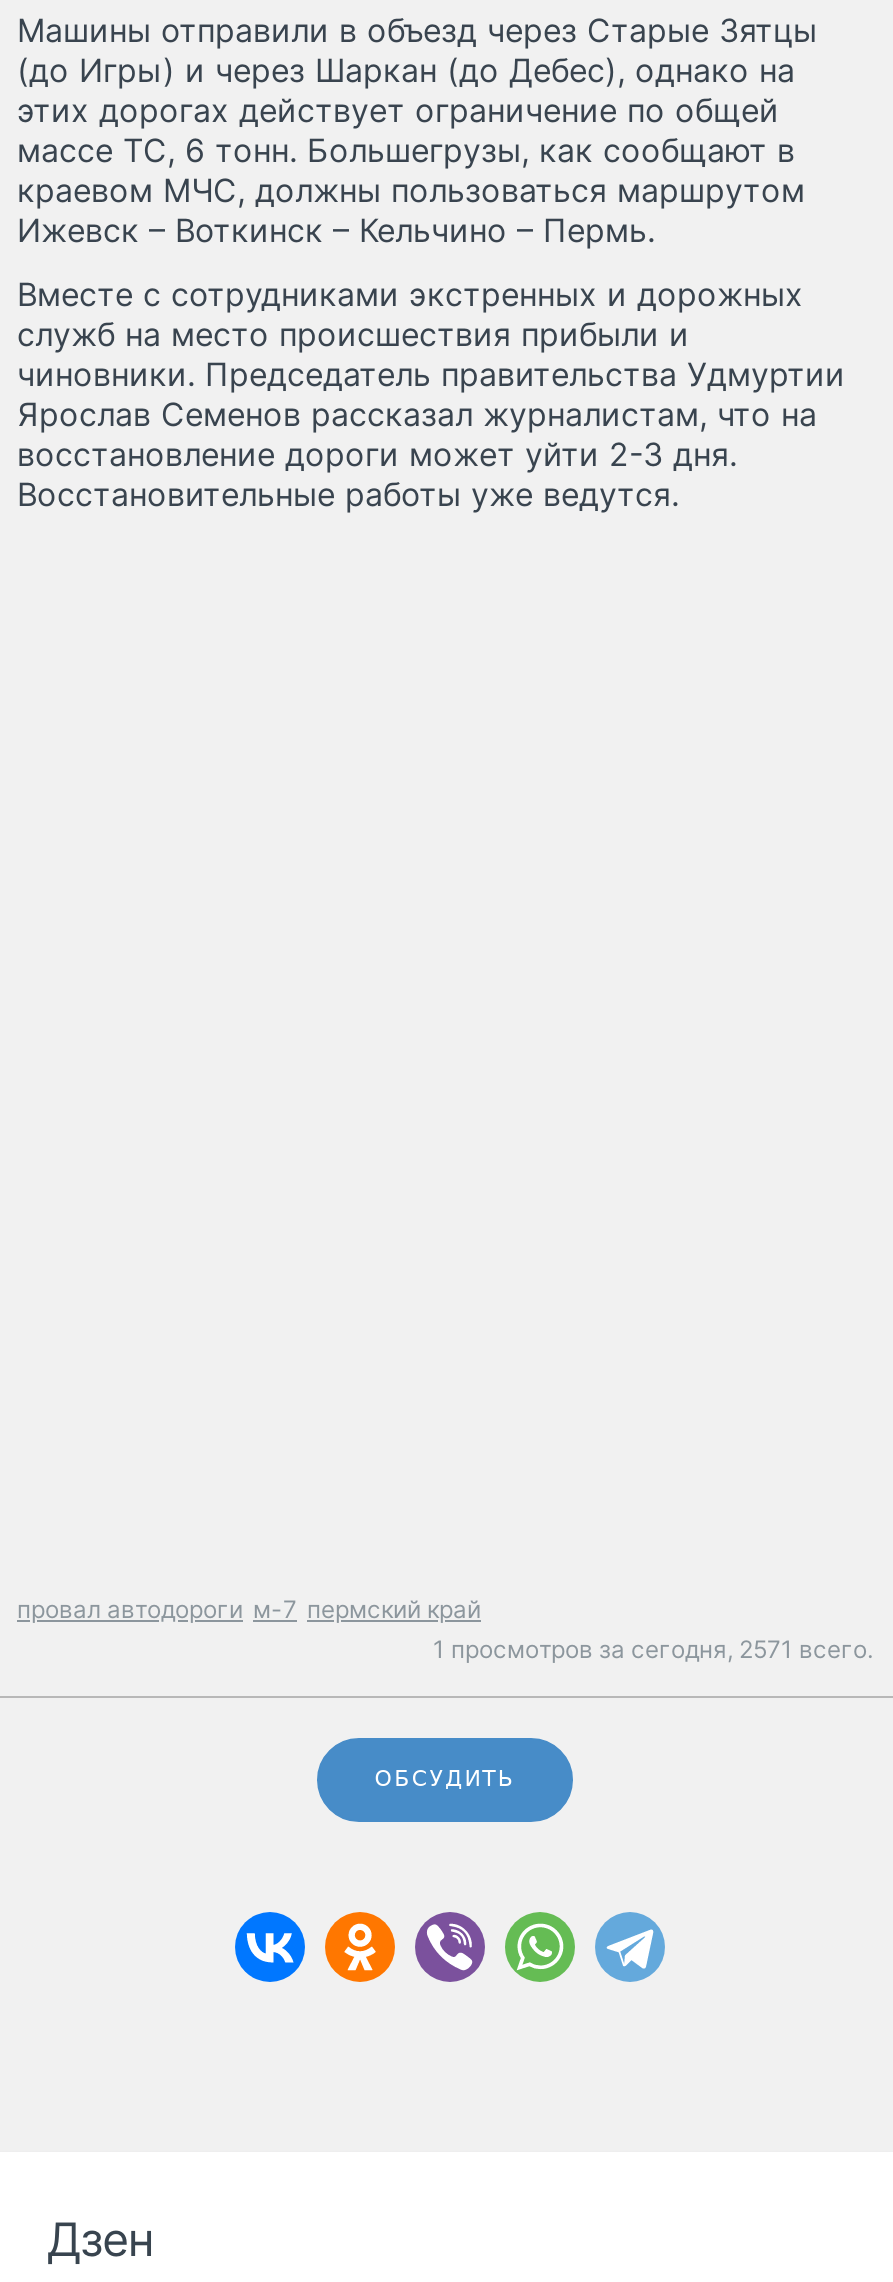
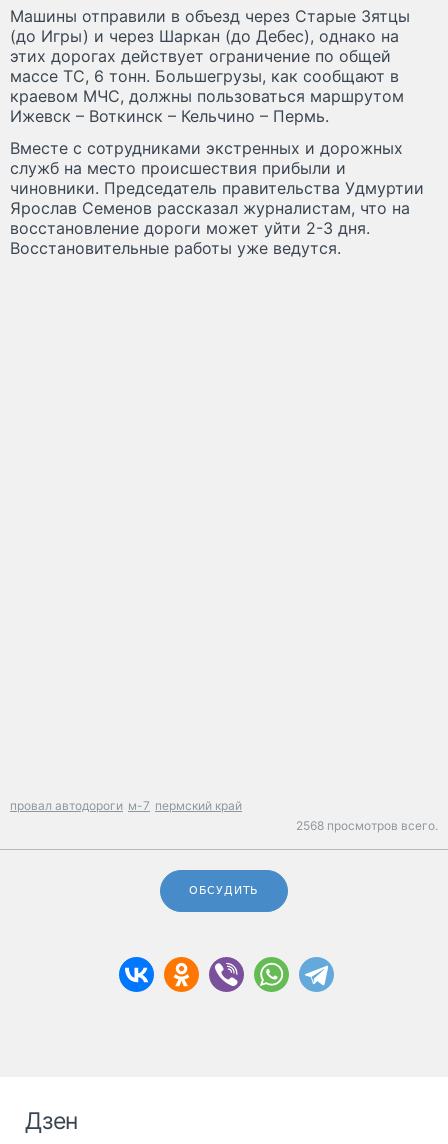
- 1 просмотров за сегодня, 2571 всего.
+ 2568 просмотров всего.
